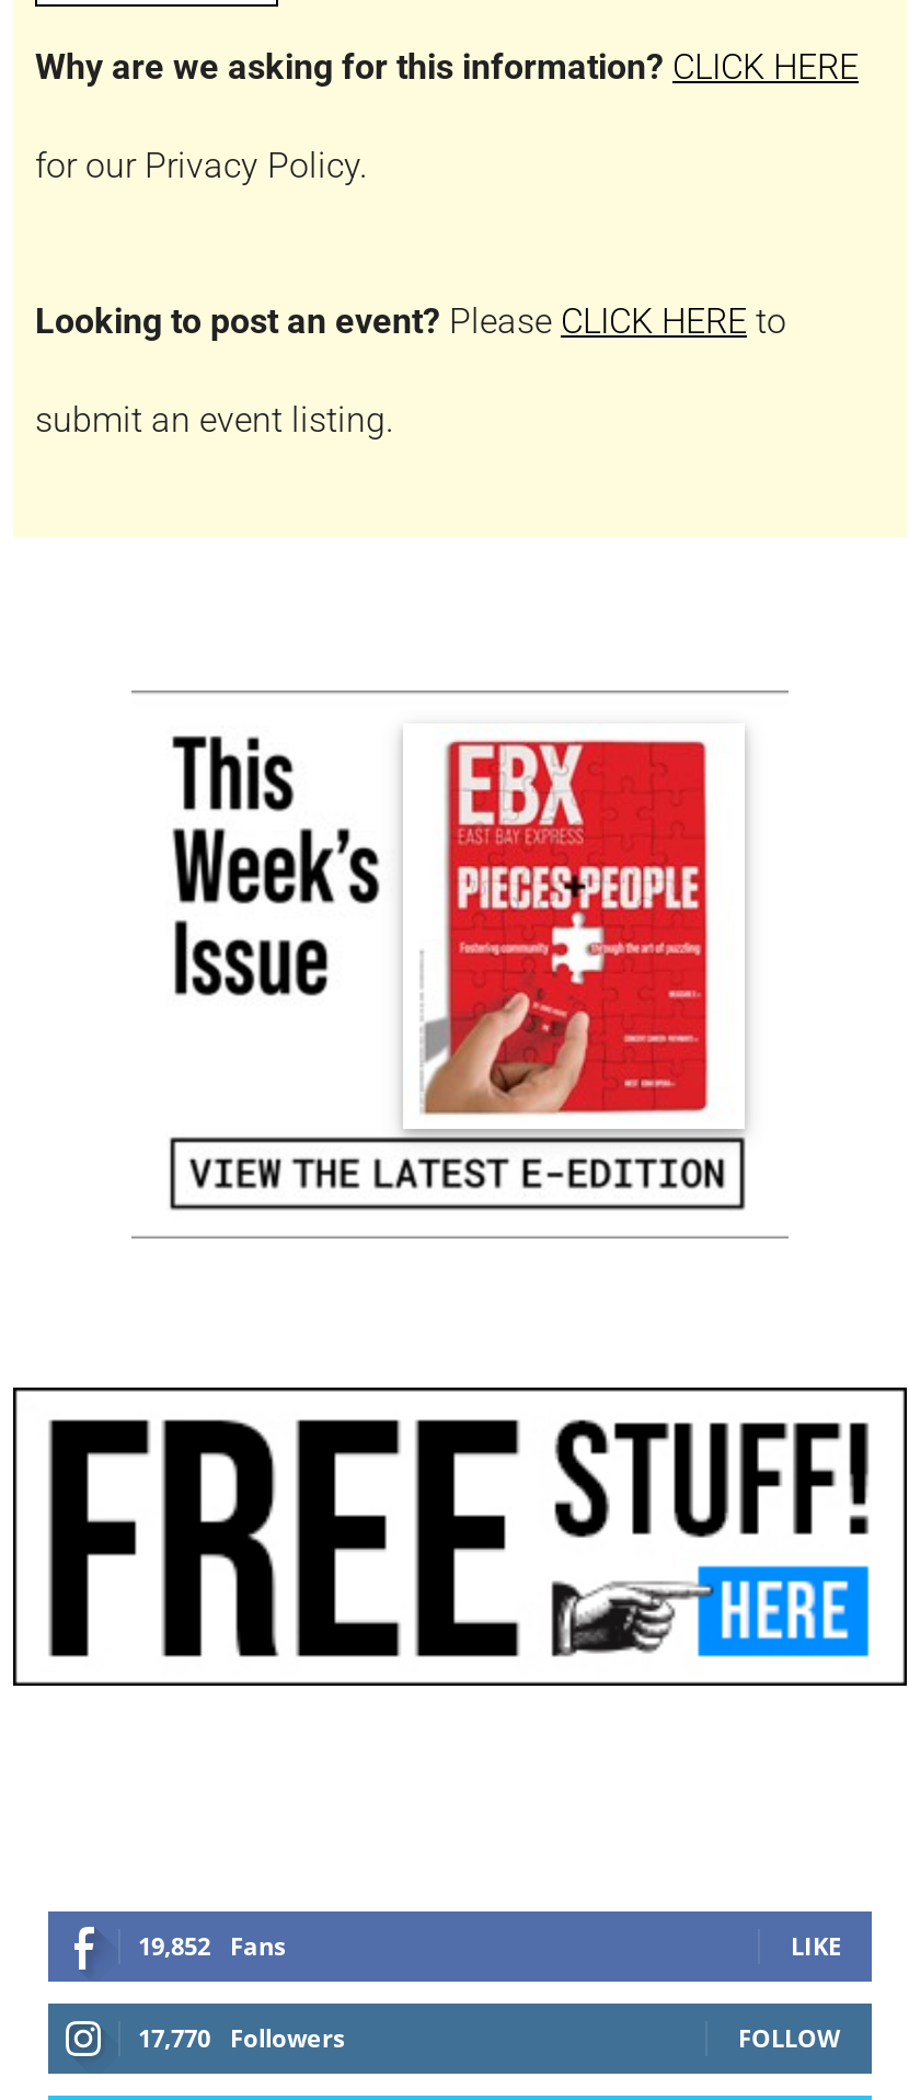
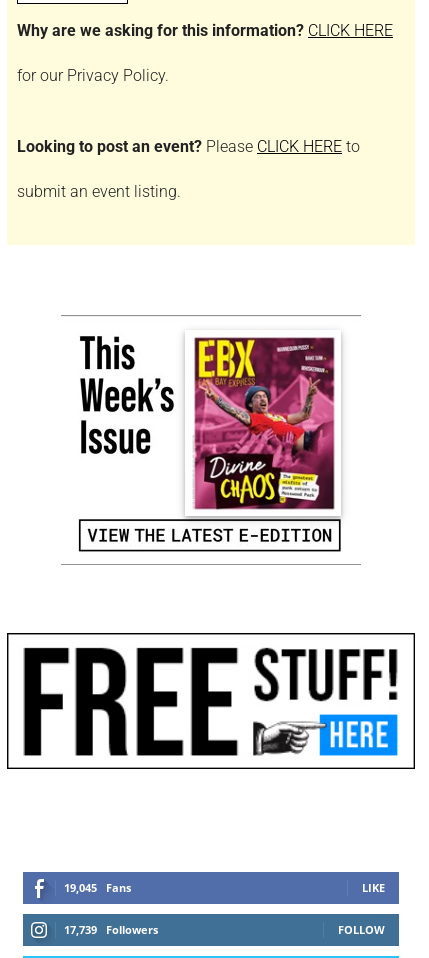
- [image]
+ [image]

- 19,852 Fans
+ 19,045 Fans

- 17,770 Followers
+ 17,739 Followers
